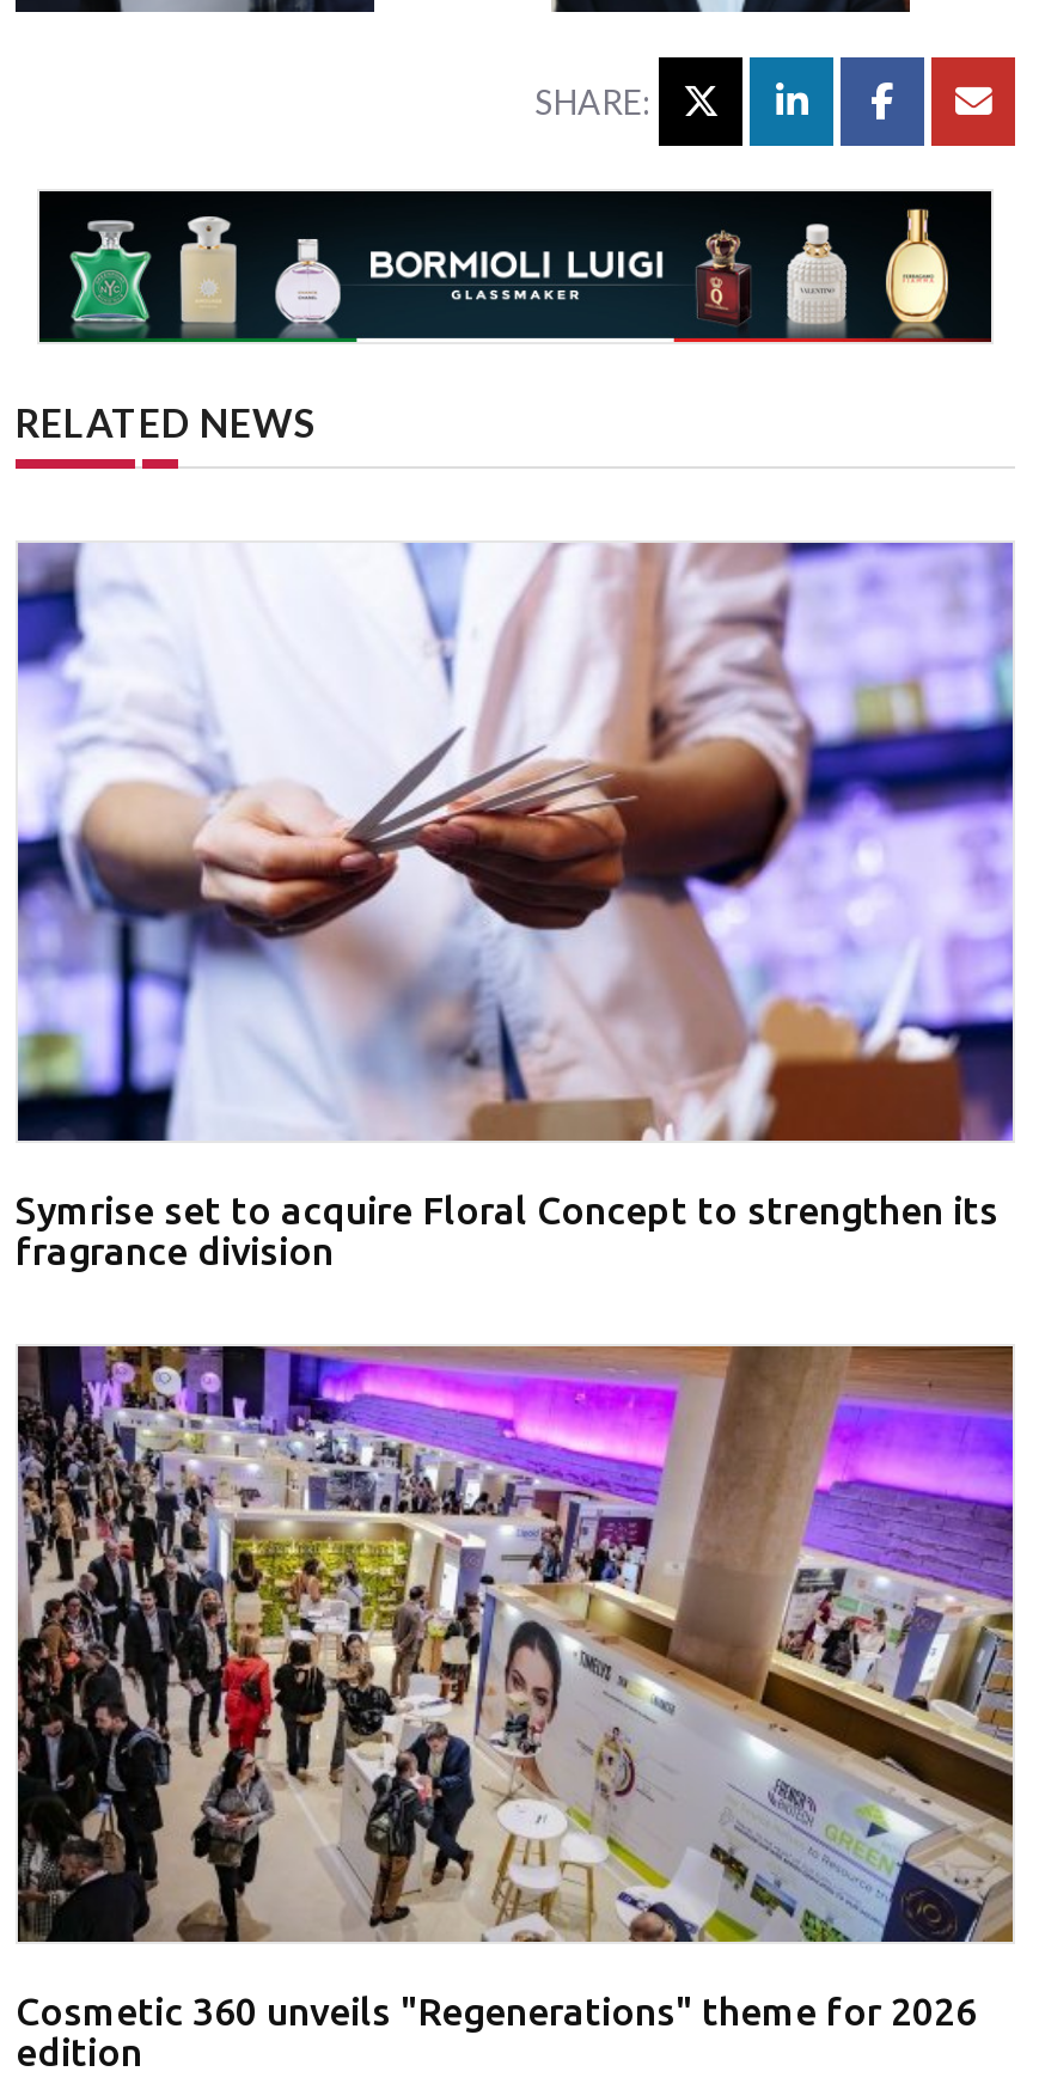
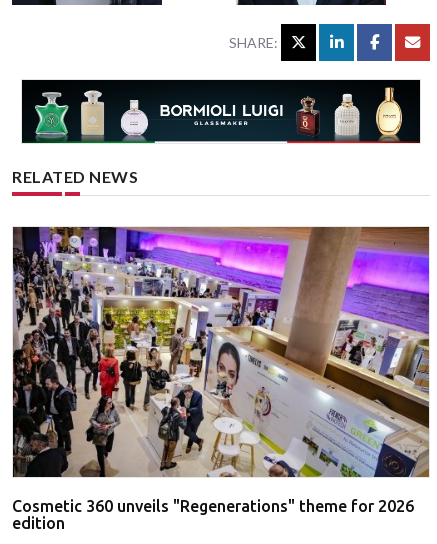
- [image]
- Symrise set to acquire Floral Concept to strengthen its
- fragrance division
